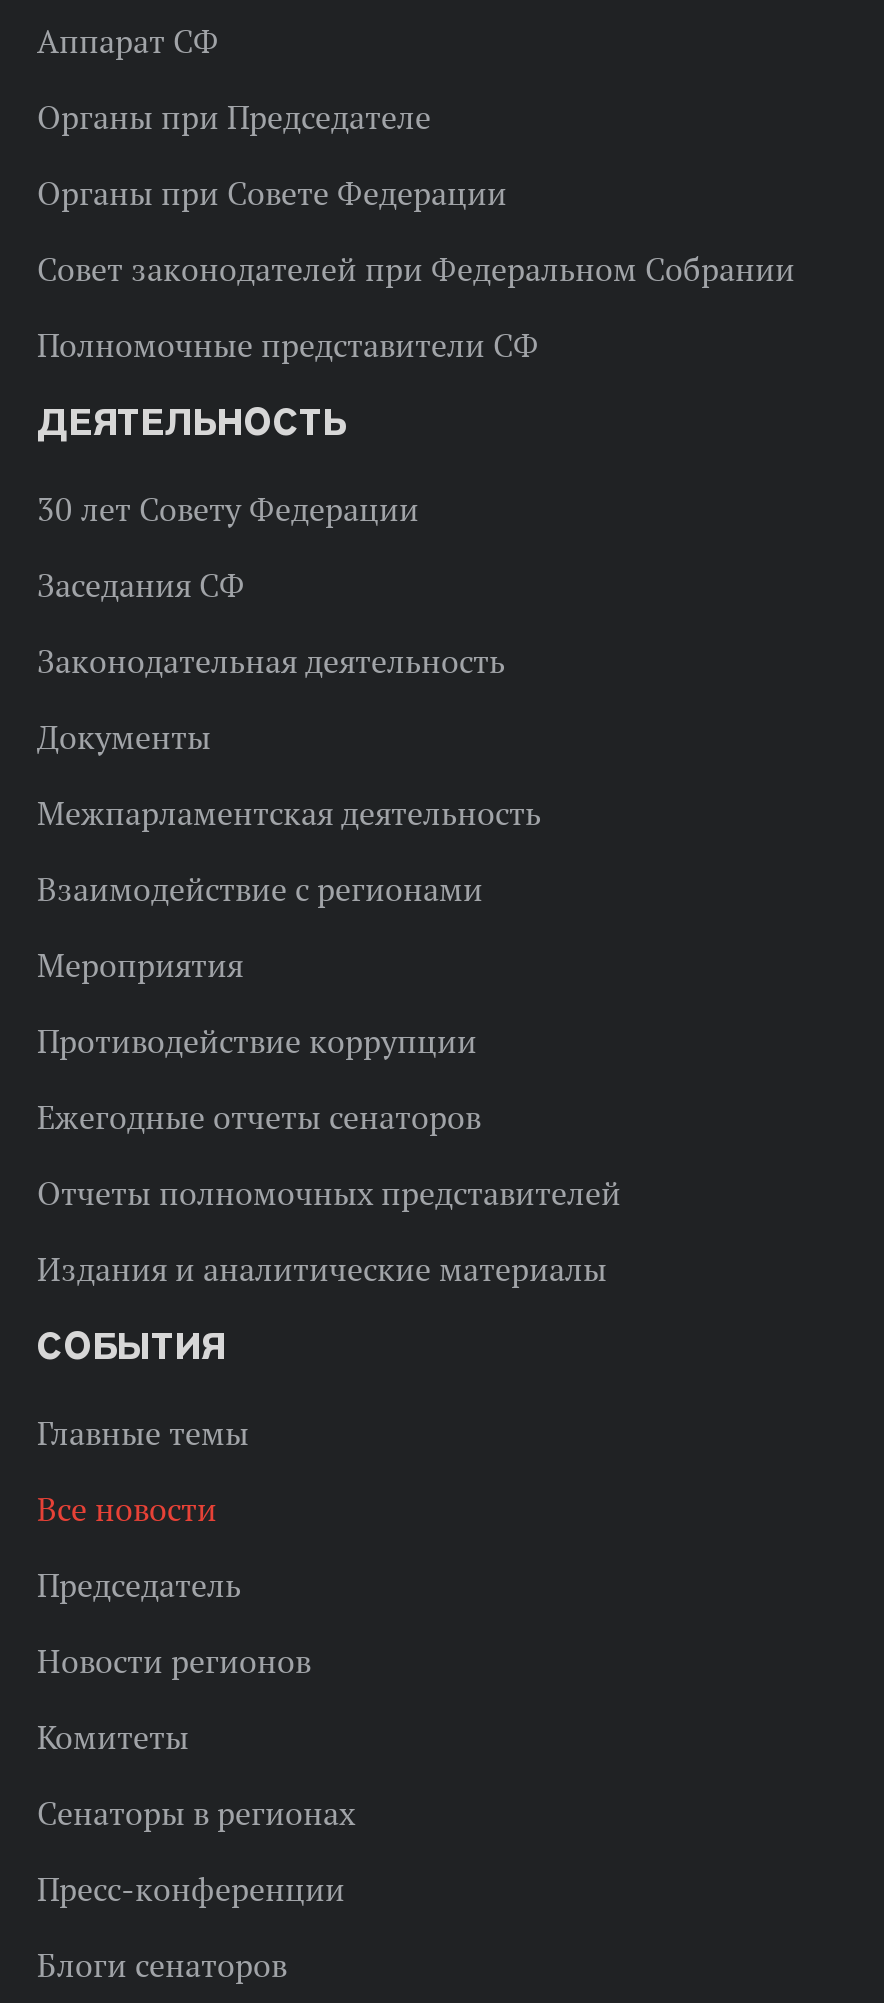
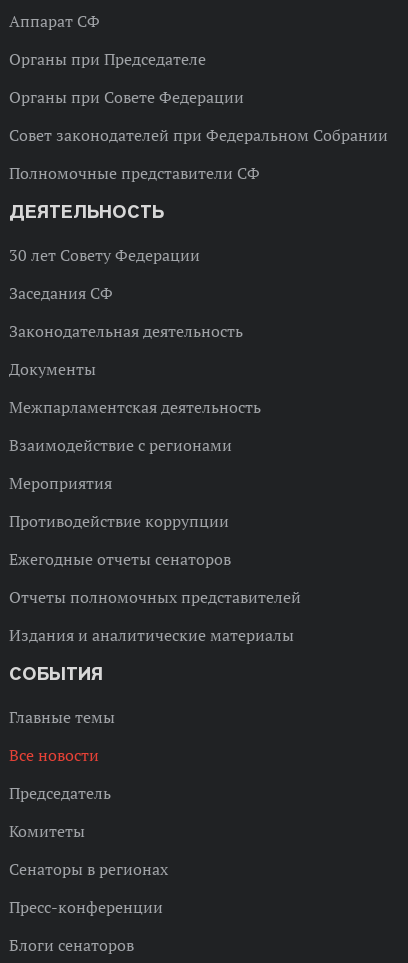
- Новости регионов
